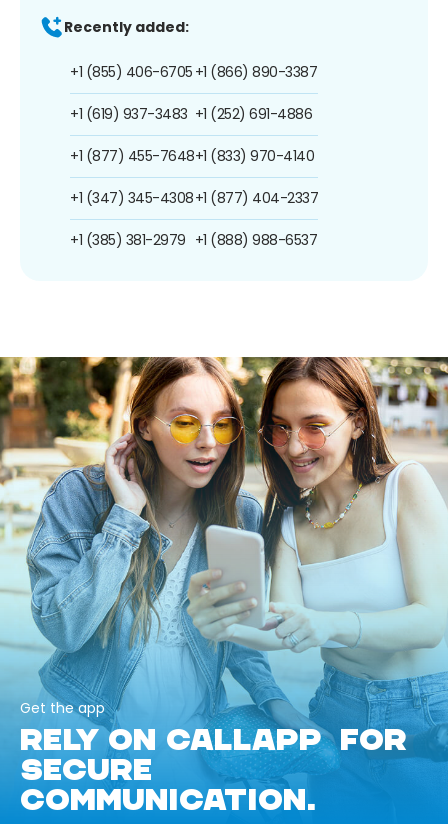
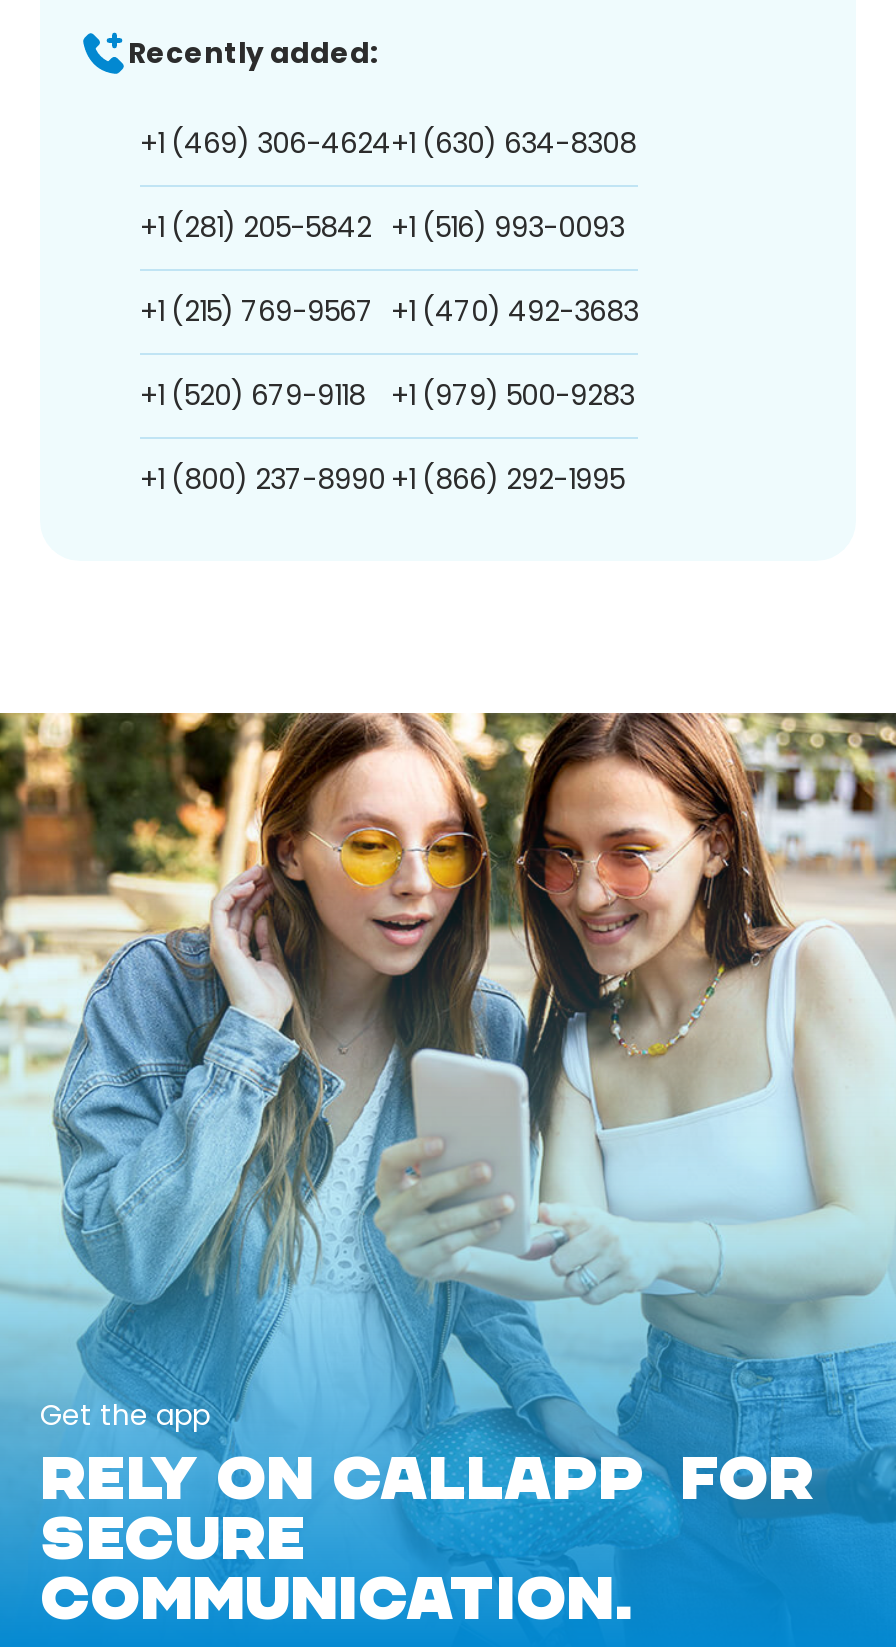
- +1 (855) 406-6705
+ +1 (469) 306-4624

- +1 (866) 890-3387
+ +1 (630) 634-8308

- +1 (619) 937-3483
+ +1 (281) 205-5842

- +1 (252) 691-4886
+ +1 (516) 993-0093

- +1 (877) 455-7648
+ +1 (215) 769-9567

- +1 (833) 970-4140
+ +1 (470) 492-3683

- +1 (347) 345-4308
+ +1 (520) 679-9118

- +1 (877) 404-2337
+ +1 (979) 500-9283

- +1 (385) 381-2979
+ +1 (800) 237-8990

- +1 (888) 988-6537
+ +1 (866) 292-1995
